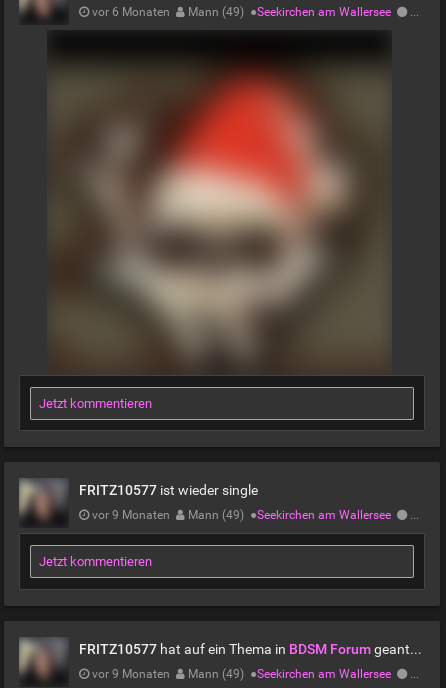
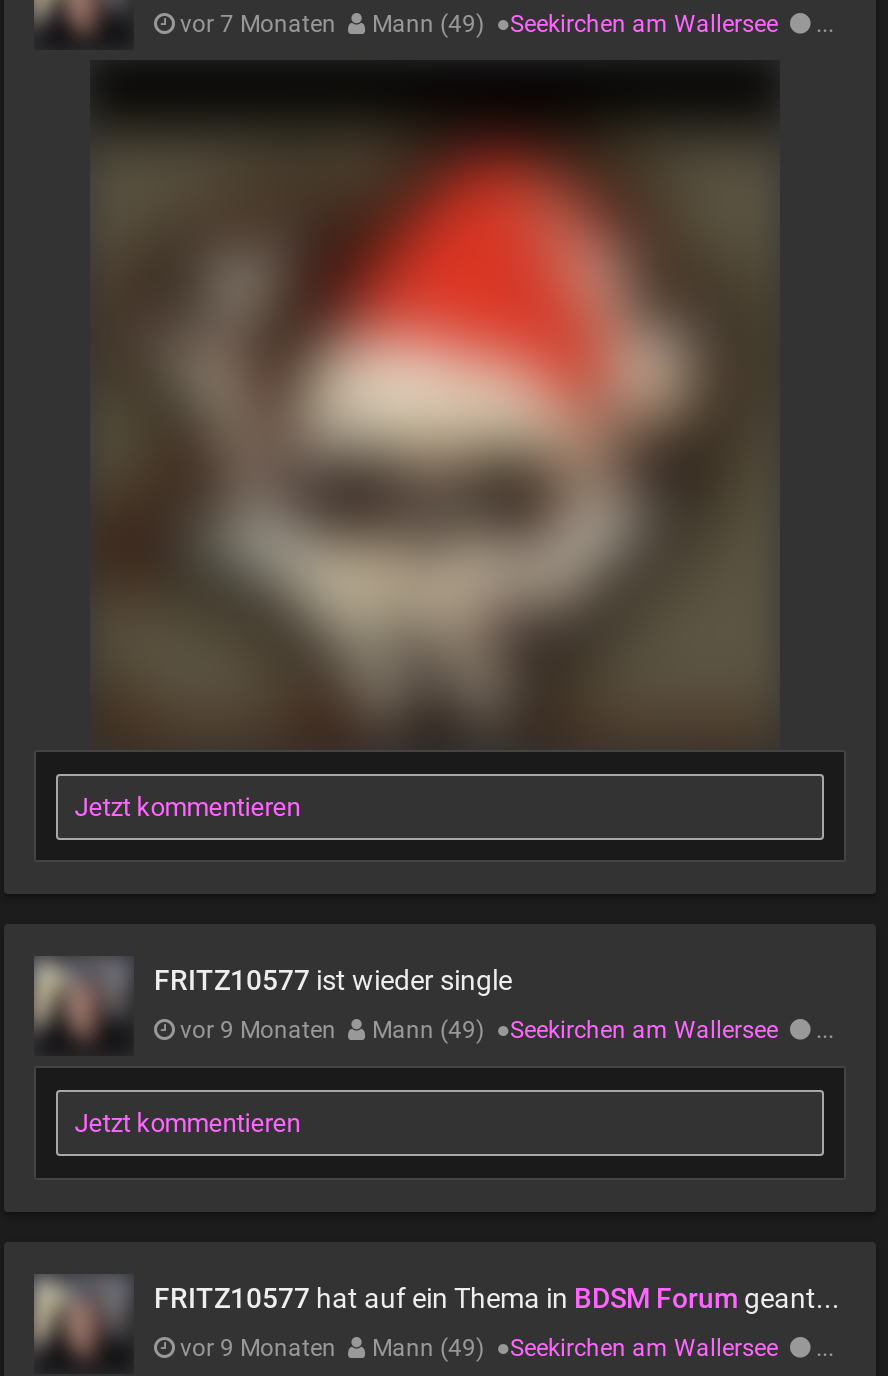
- vor 6 Monaten
+ vor 7 Monaten
